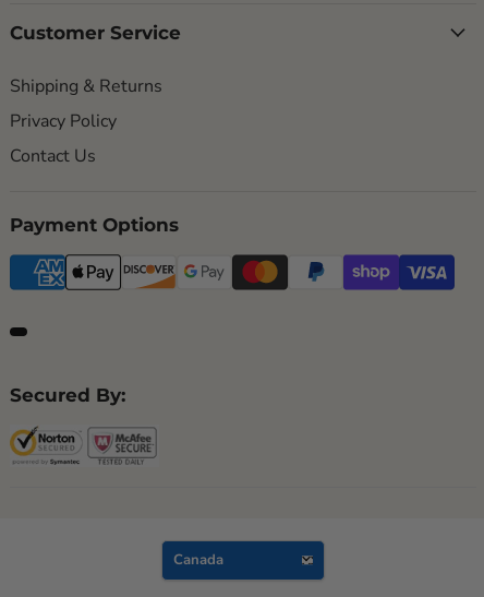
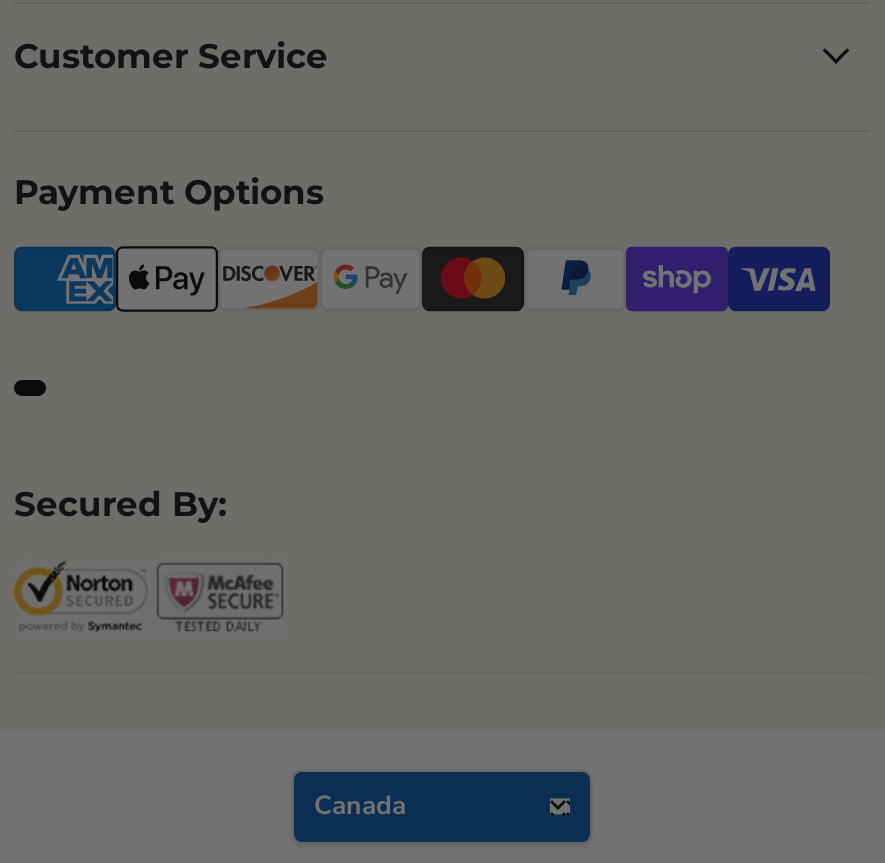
- Shipping & Returns
- Privacy Policy
- Contact Us
